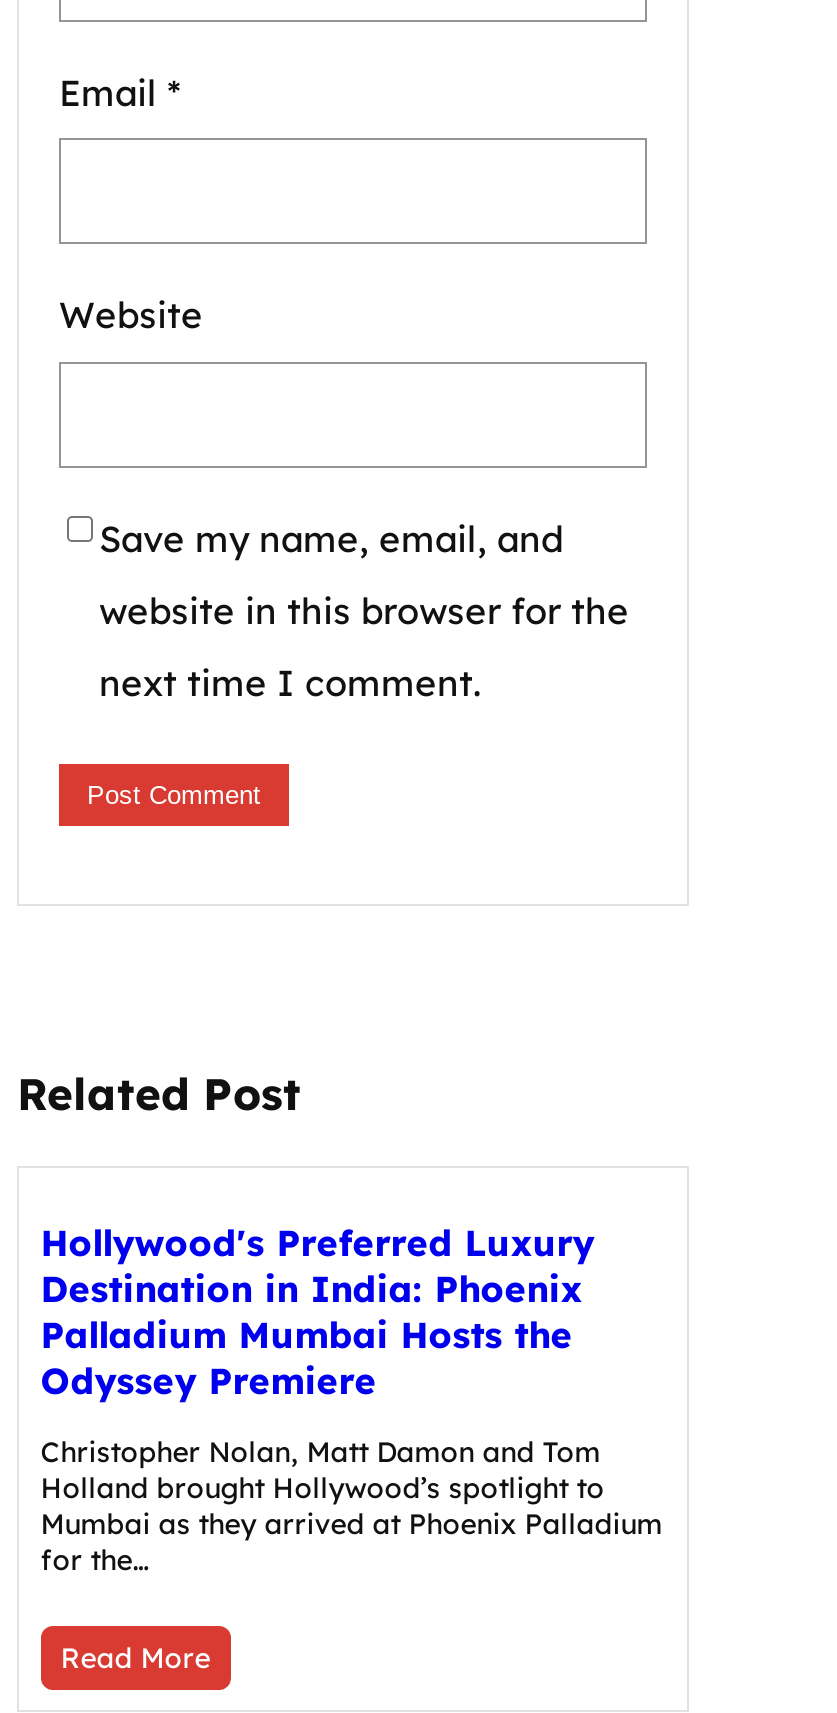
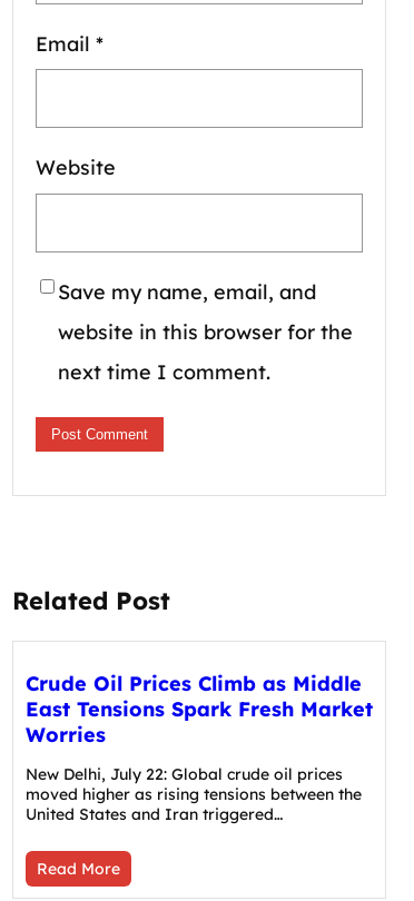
- Hollywood's Preferred Luxury
- Destination in India: Phoenix
- Palladium Mumbai Hosts the
- Odyssey Premiere
+ Crude Oil Prices Climb as Middle
+ East Tensions Spark Fresh Market
+ Worries

- Christopher Nolan, Matt Damon and Tom
- Holland brought Hollywood’s spotlight to
- Mumbai as they arrived at Phoenix Palladium
- for the…
+ New Delhi, July 22: Global crude oil prices
+ moved higher as rising tensions between the
+ United States and Iran triggered…
